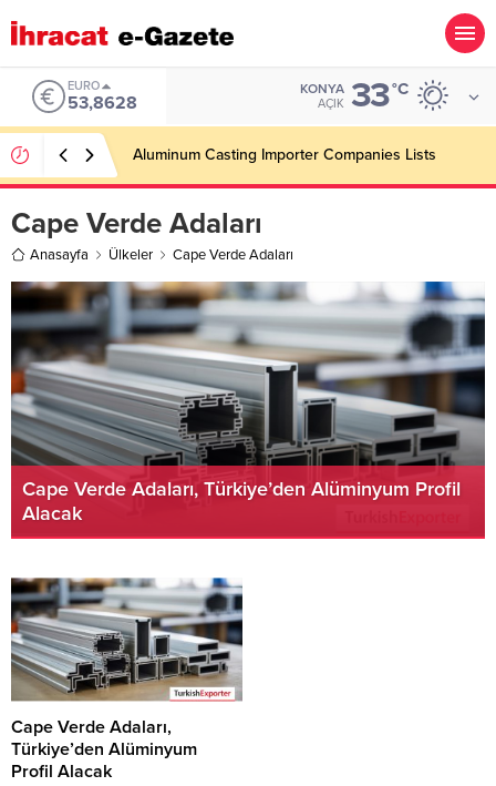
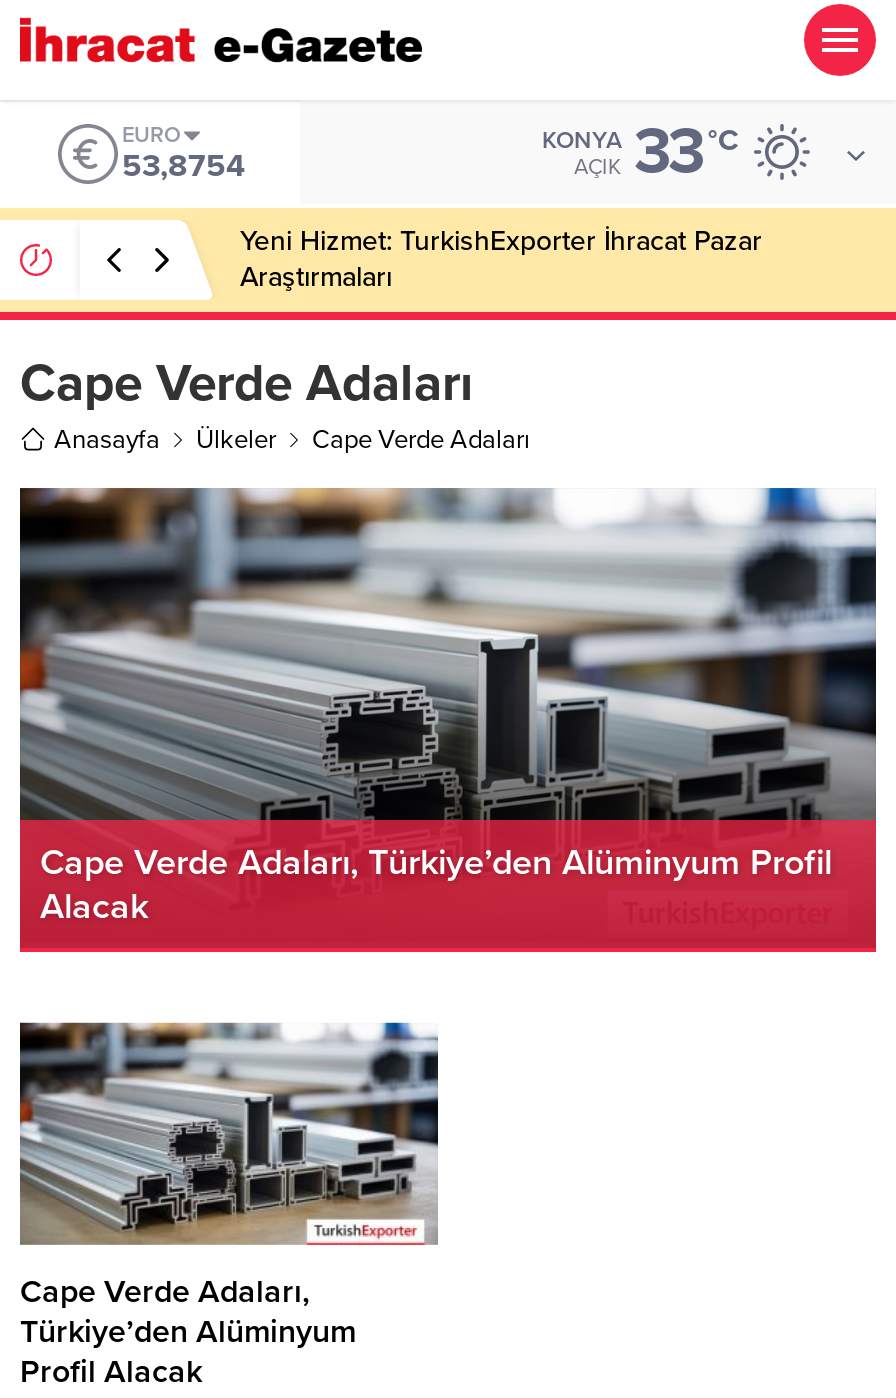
- 53,8628
+ 53,8754

- Aluminum Casting Importer Companies Lists
+ Yeni Hizmet: TurkishExporter İhracat Pazar
+ Araştırmaları
